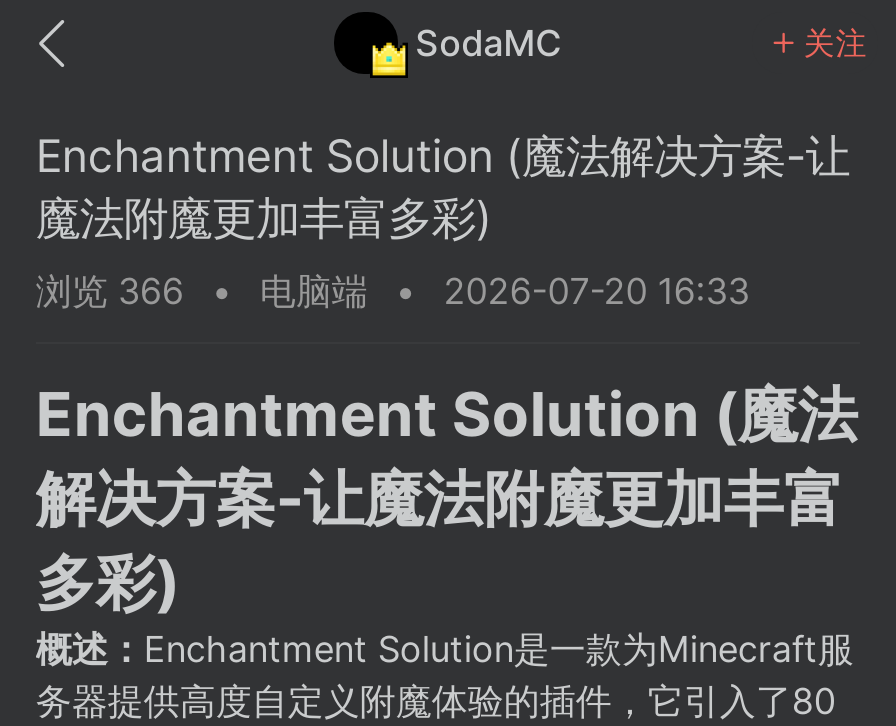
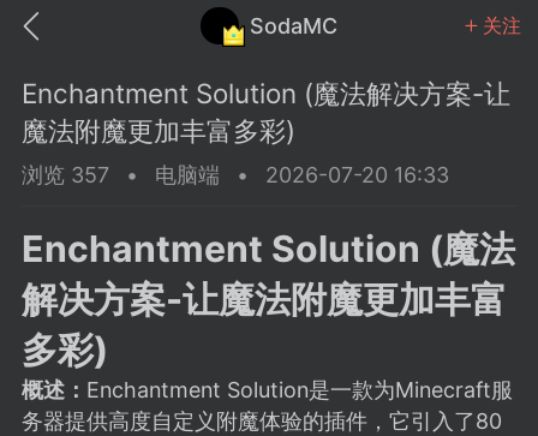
- 浏览 366
+ 浏览 357
